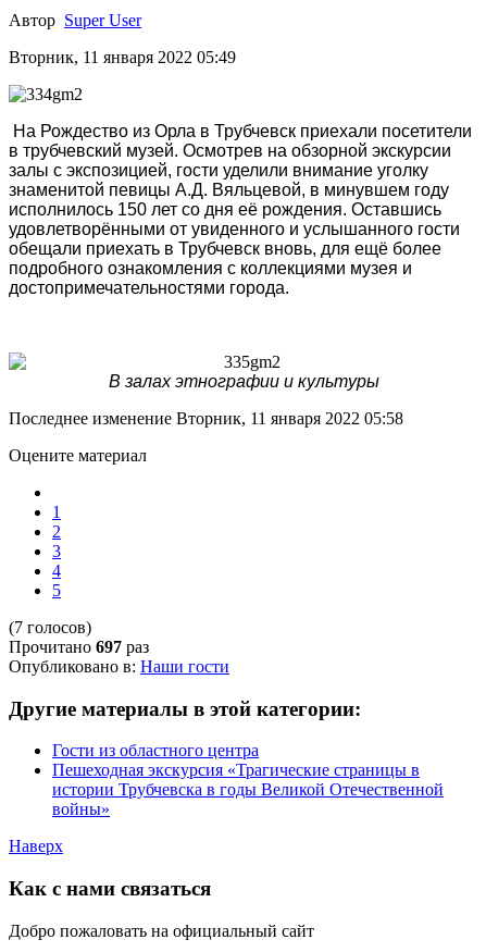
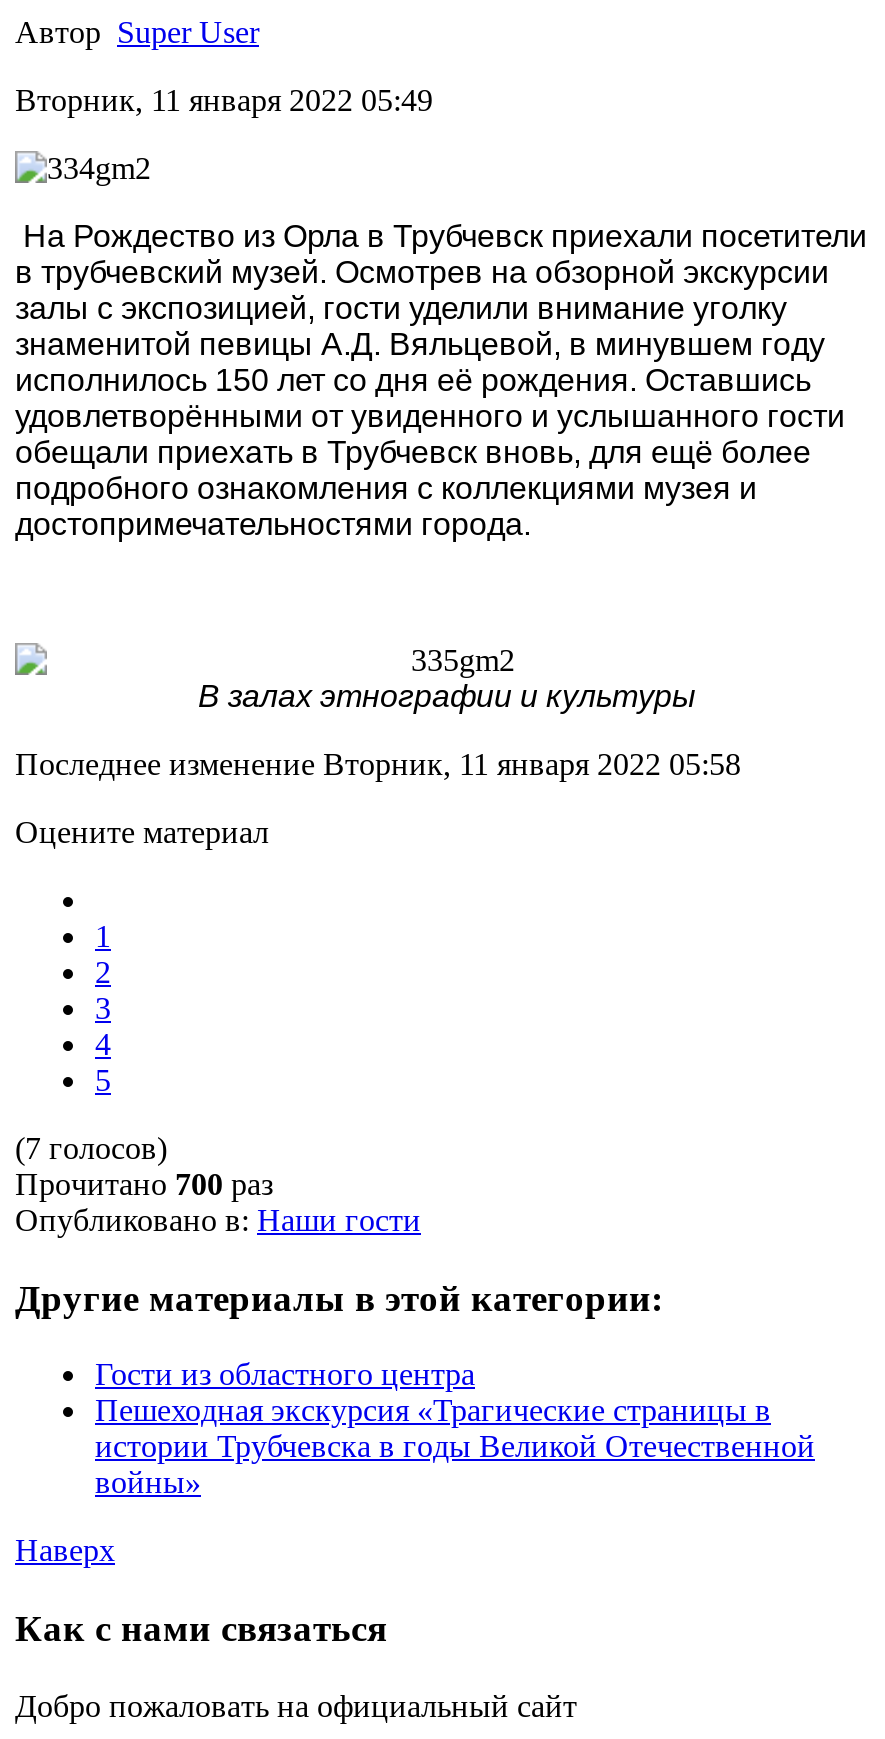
- Прочитано 697 раз
+ Прочитано 700 раз
